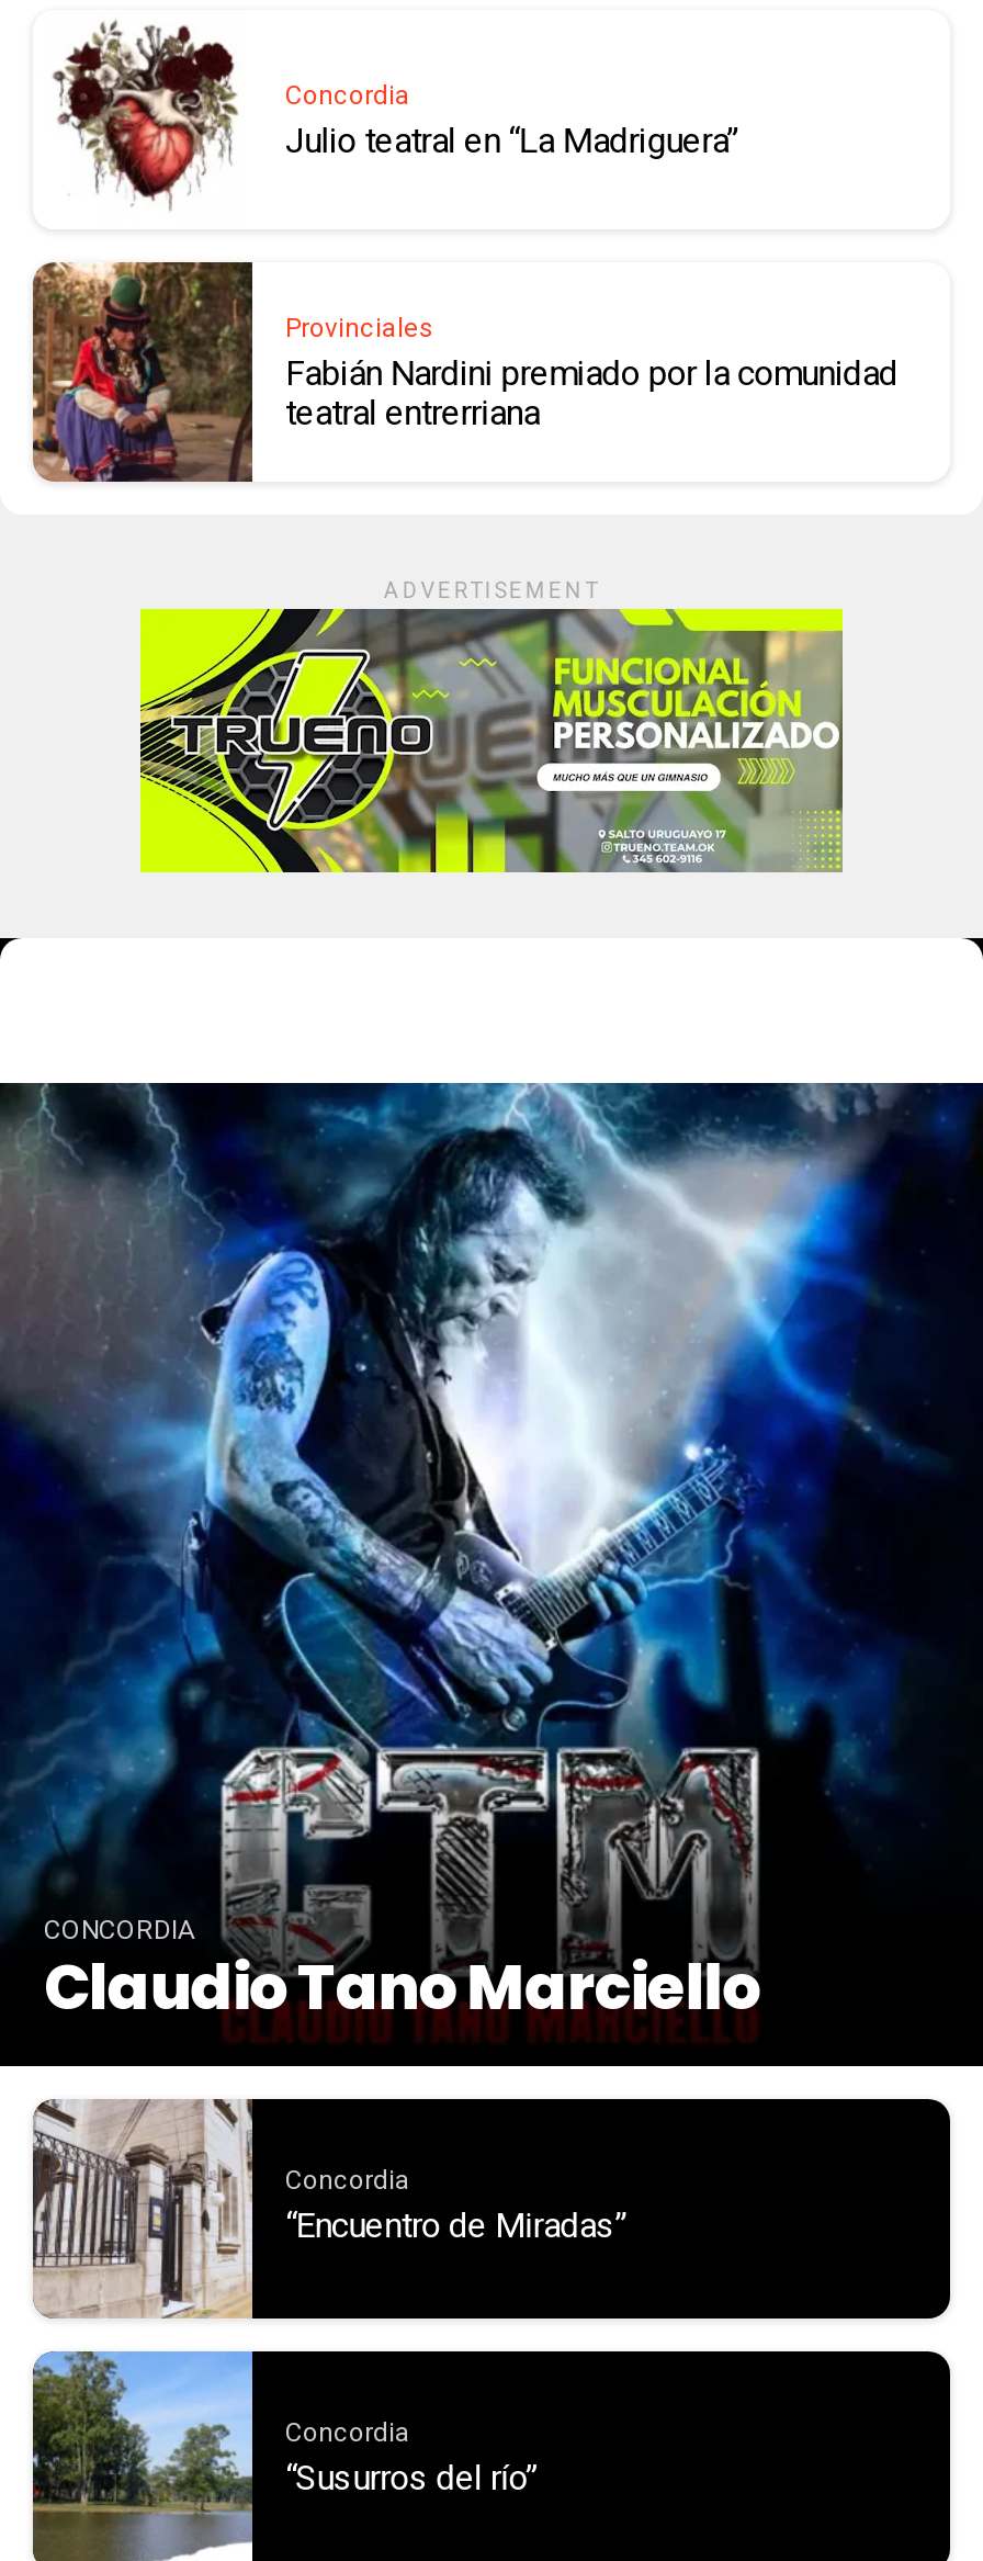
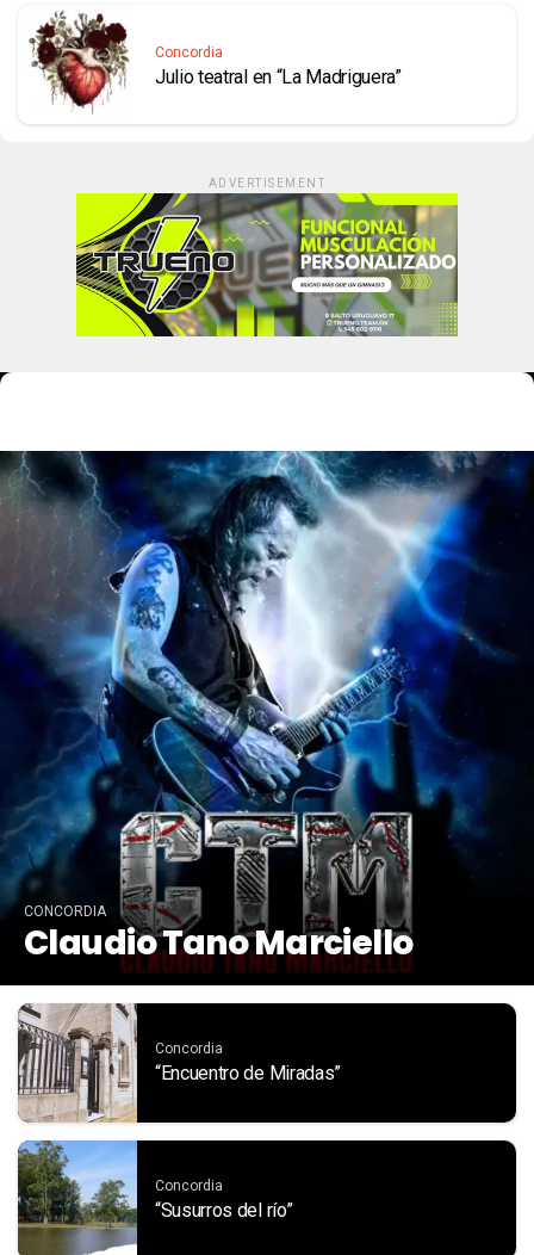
- [image]
- Provinciales
- Fabián Nardini premiado por la comunidad
- teatral entrerriana
